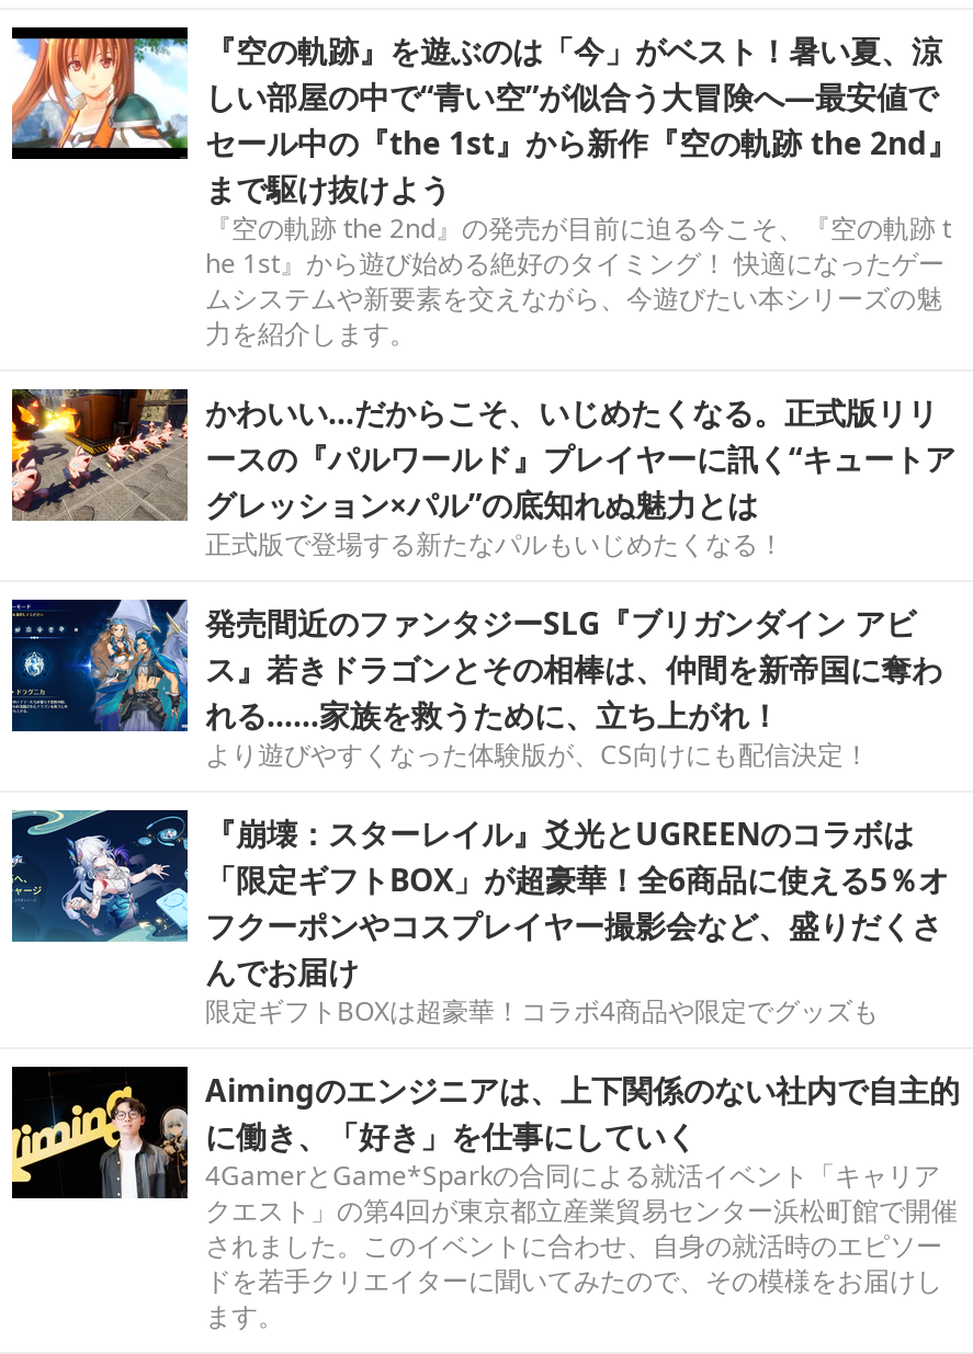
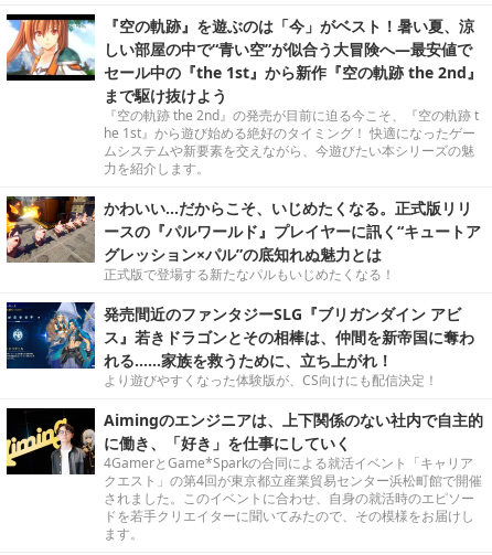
- [image]
- 『崩壊：スターレイル』爻光とUGREENのコラボは
- 「限定ギフトBOX」が超豪華！全6商品に使える5％オ
- フクーポンやコスプレイヤー撮影会など、盛りだくさ
- んでお届け
- 限定ギフトBOXは超豪華！コラボ4商品や限定でグッズも
